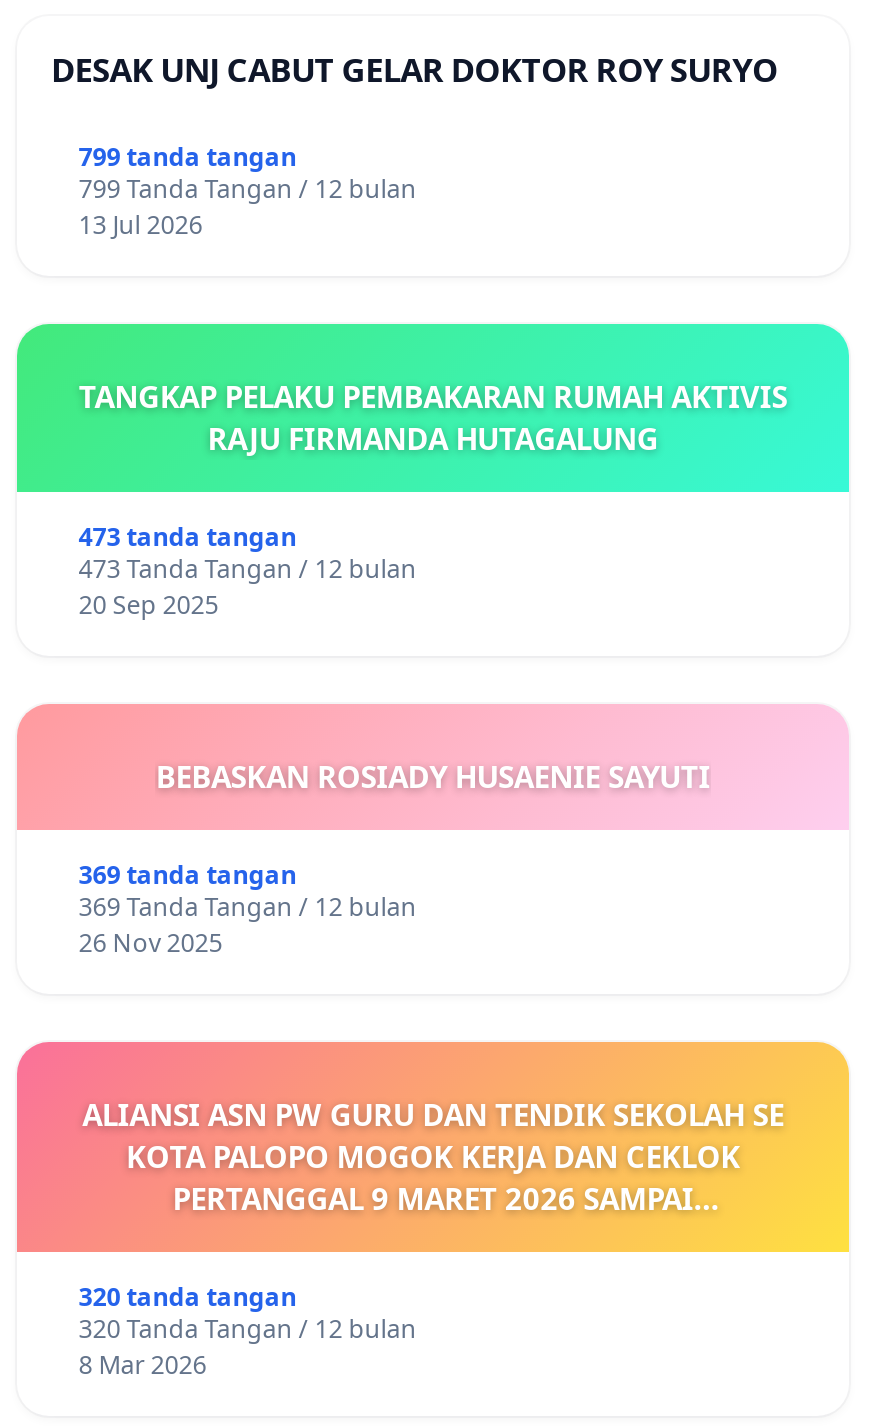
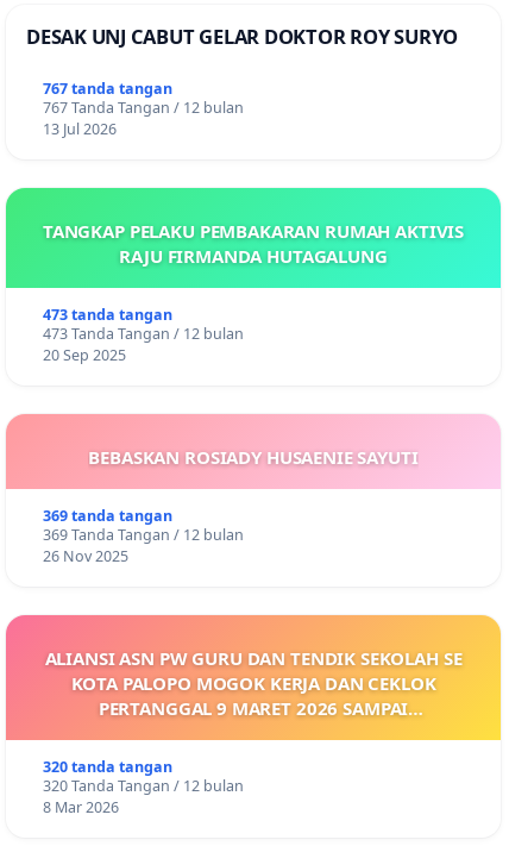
- 799 tanda tangan
+ 767 tanda tangan

- 799 Tanda Tangan / 12 bulan
+ 767 Tanda Tangan / 12 bulan
